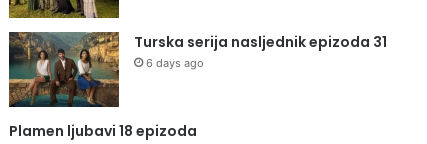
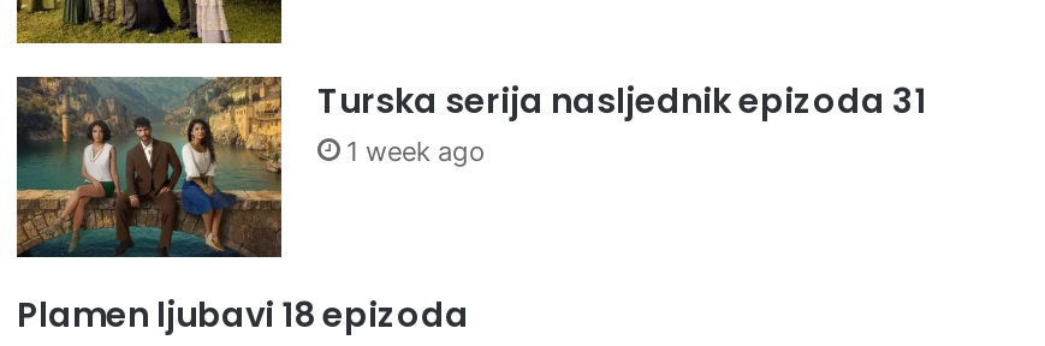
- 6 days ago
+ 1 week ago
